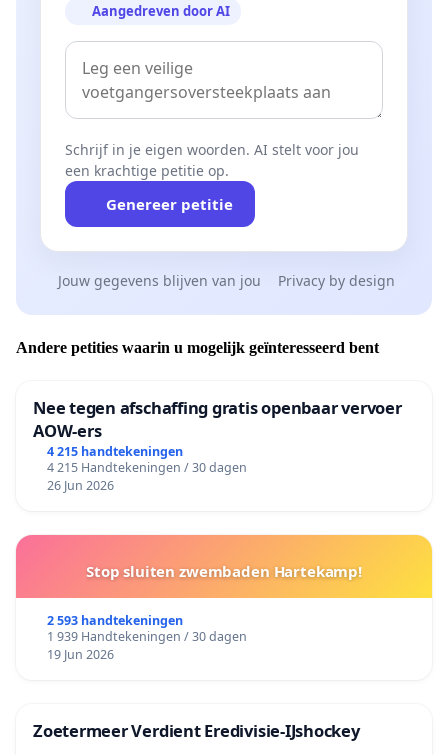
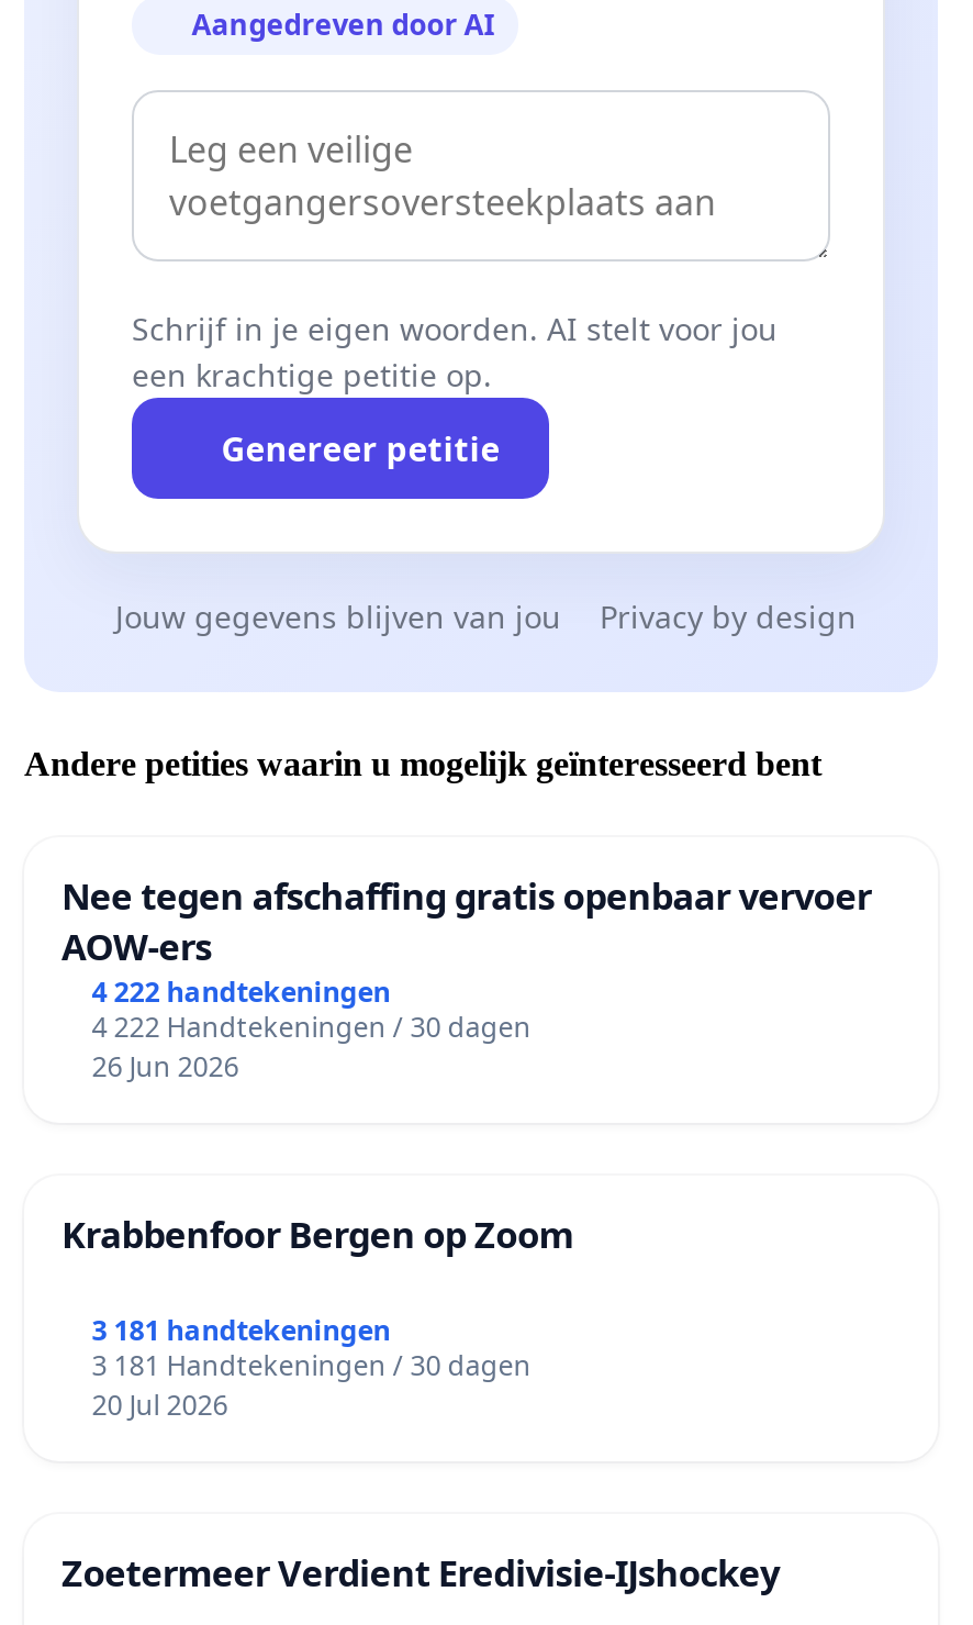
- 4 215 handtekeningen
+ 4 222 handtekeningen

- 4 215 Handtekeningen / 30 dagen
+ 4 222 Handtekeningen / 30 dagen

- Stop sluiten zwembaden Hartekamp!
+ Krabbenfoor Bergen op Zoom

- 2 593 handtekeningen
- 1 939 Handtekeningen / 30 dagen
- 19 Jun 2026
+ 3 181 handtekeningen
+ 3 181 Handtekeningen / 30 dagen
+ 20 Jul 2026
